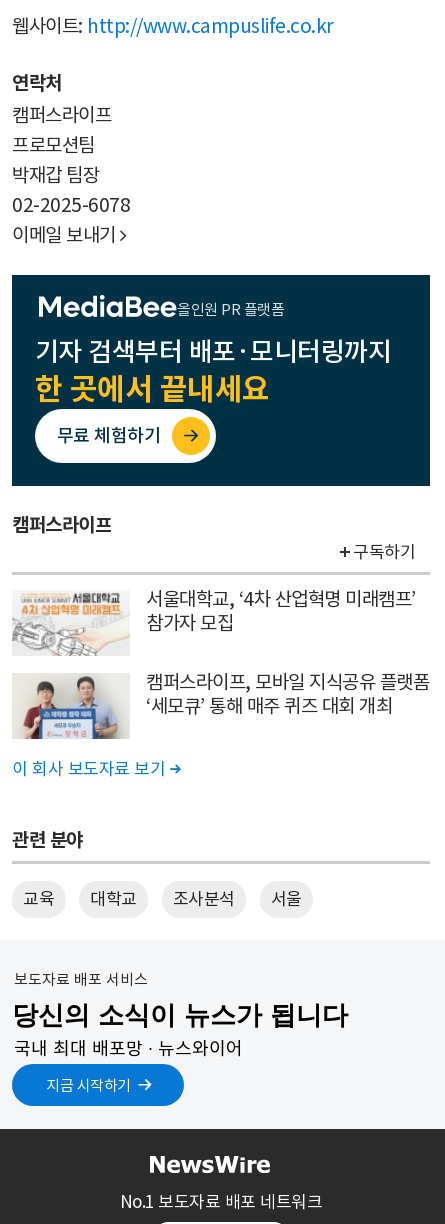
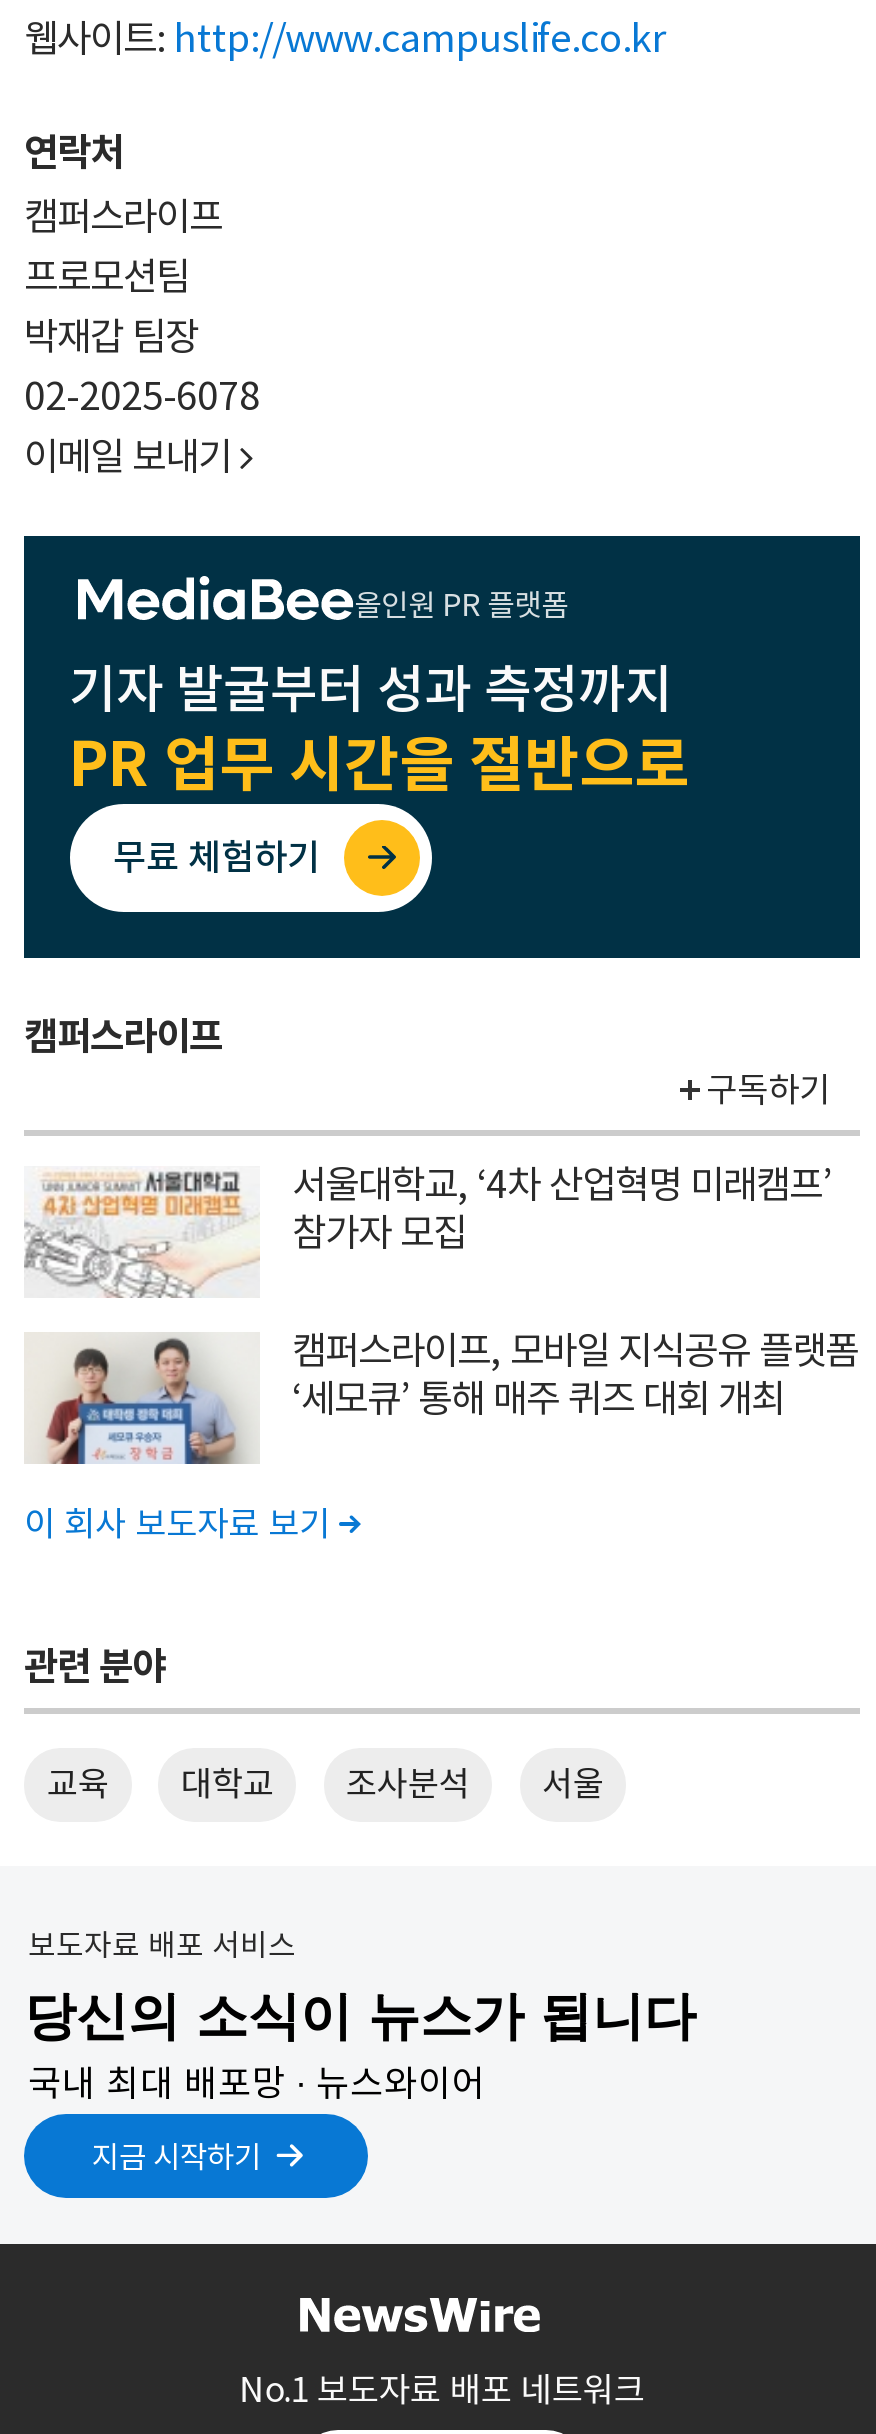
- 기자 검색부터 배포·모니터링까지
- 한 곳에서 끝내세요
+ 기자 발굴부터 성과 측정까지
+ PR 업무 시간을 절반으로
